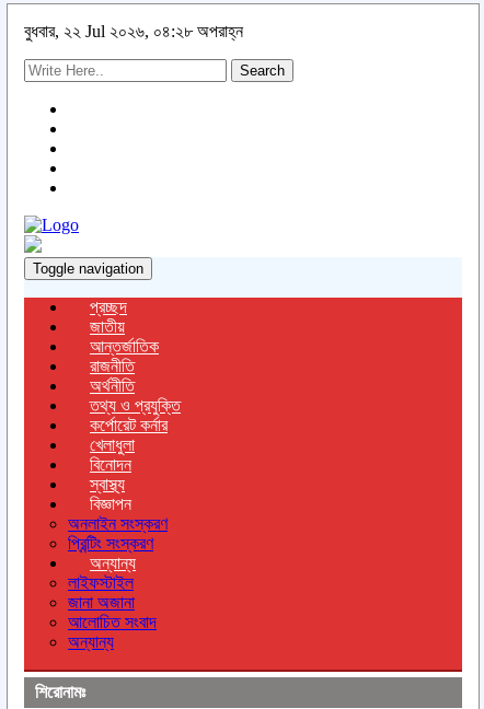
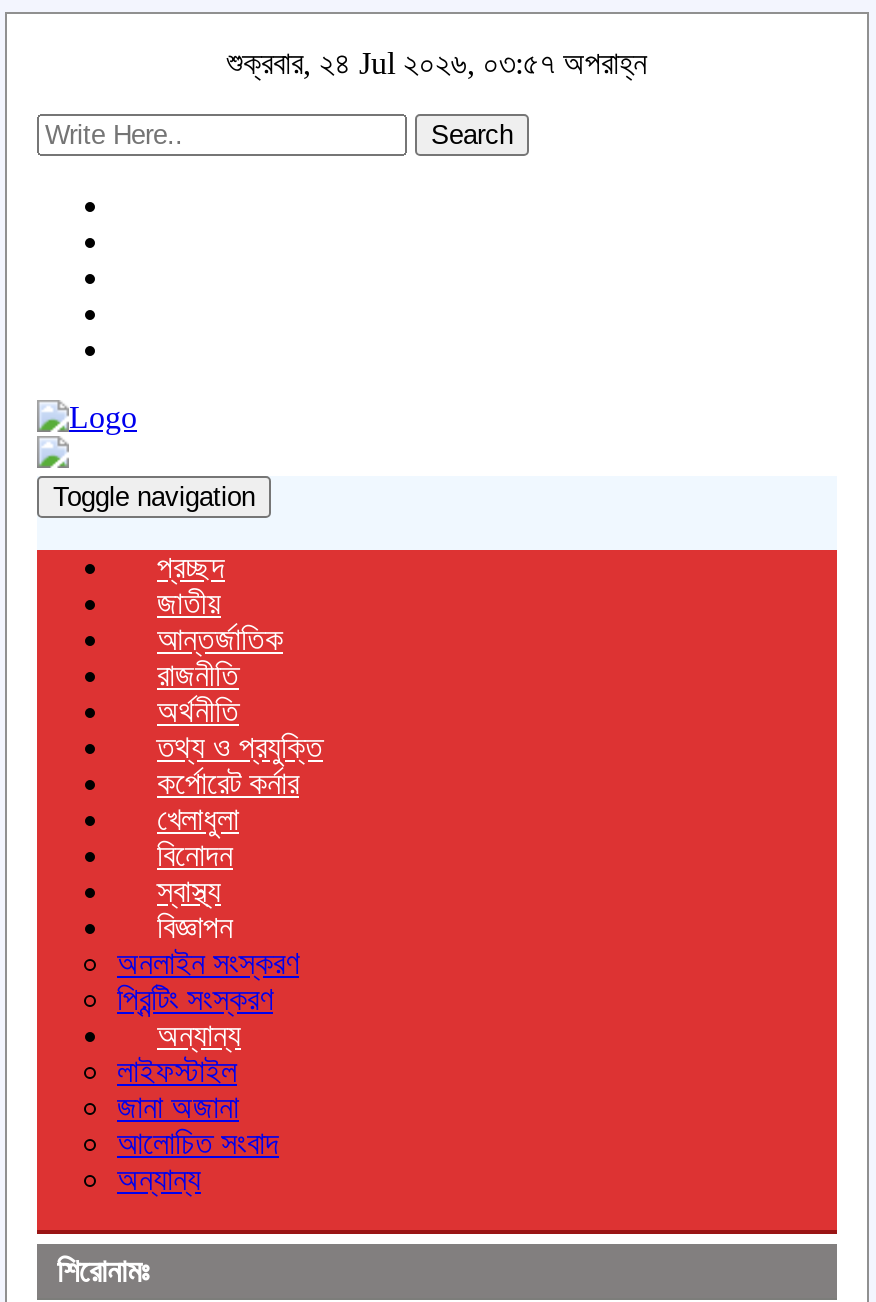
- বুধবার, ২২ Jul ২০২৬, ০৪:২৮ অপরাহ্ন
+ শুক্রবার, ২৪ Jul ২০২৬, ০৩:৫৭ অপরাহ্ন
